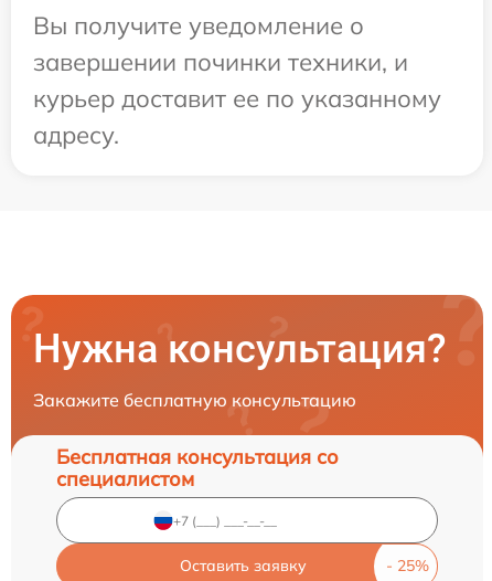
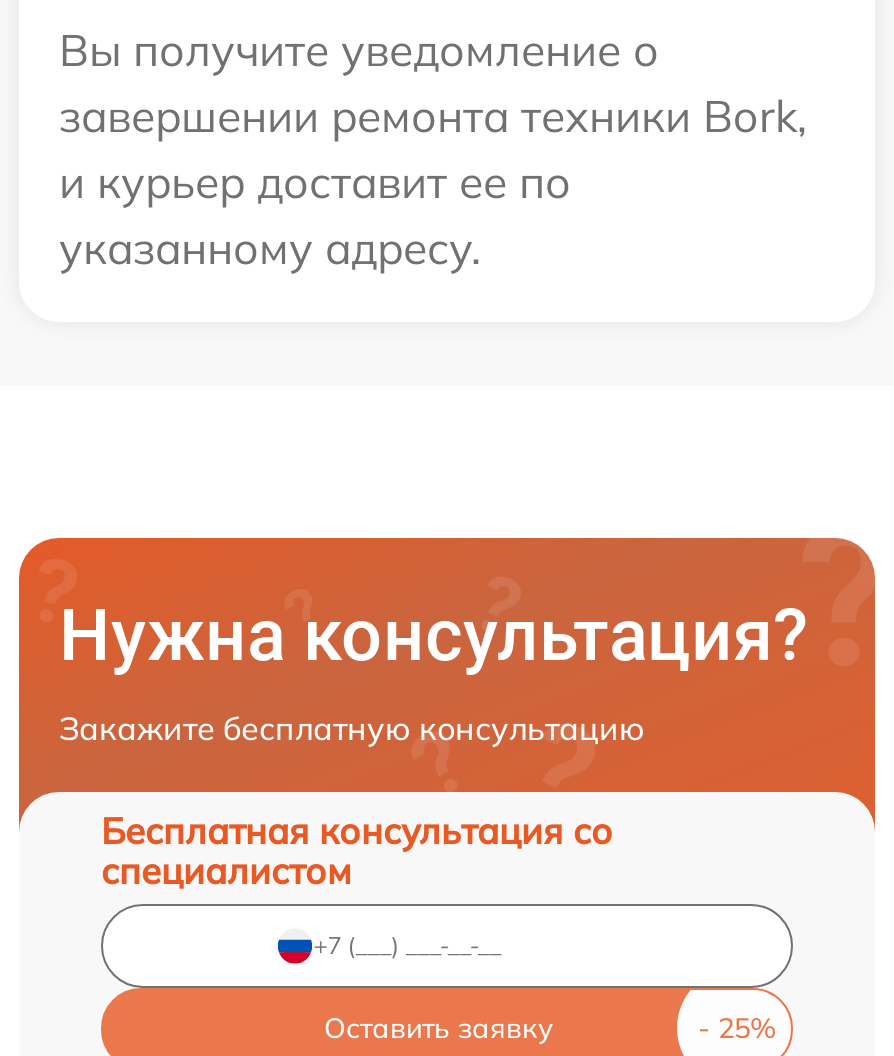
- завершении починки техники, и
- курьер доставит ее по указанному
- адресу.
+ завершении ремонта техники Bork,
+ и курьер доставит ее по
+ указанному адресу.
